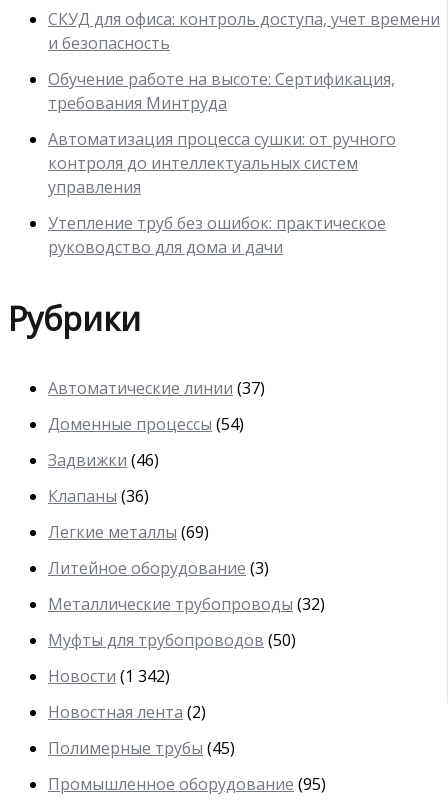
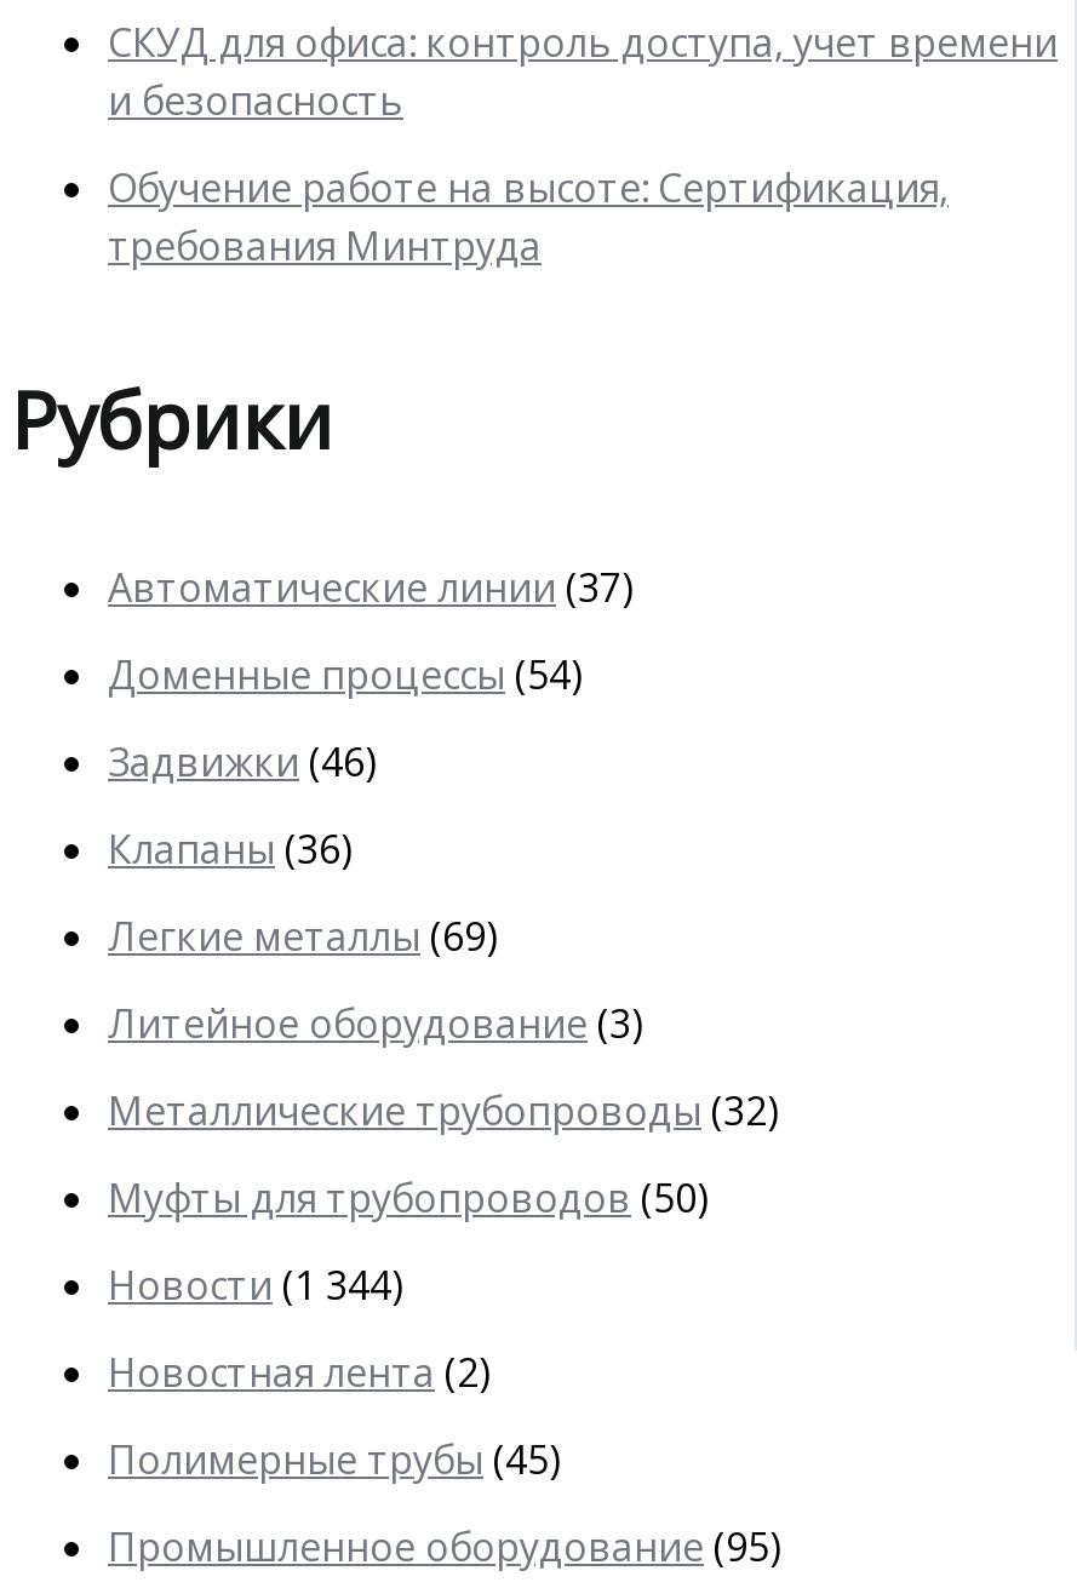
- Автоматизация процесса сушки: от ручного
- контроля до интеллектуальных систем
- управления
- Утепление труб без ошибок: практическое
- руководство для дома и дачи

- Новости (1 342)
+ Новости (1 344)
